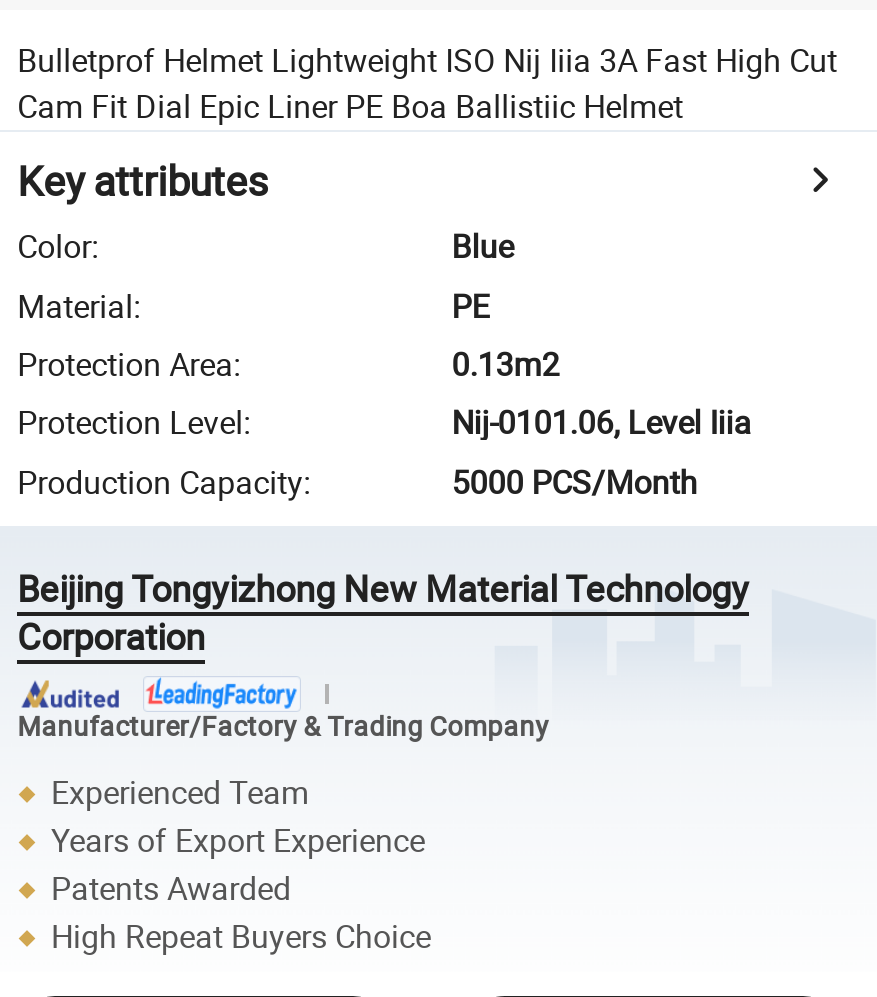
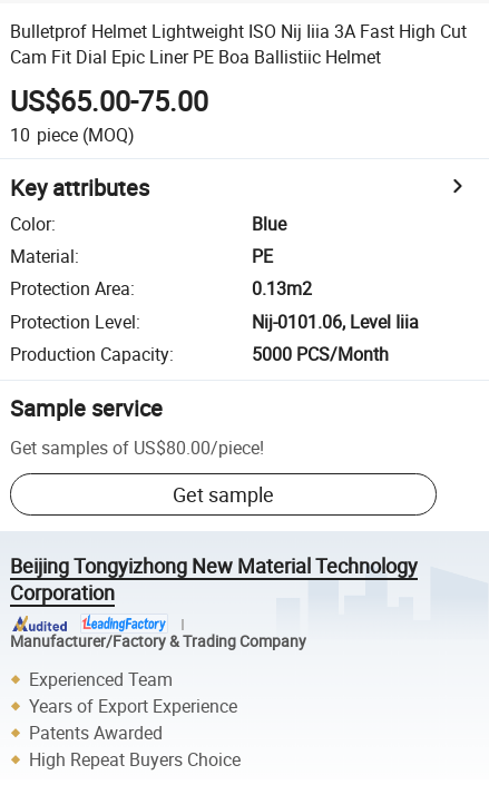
+ US$65.00-75.00
+ 10 piece (MOQ)

+ Sample service
+ Get samples of US$80.00/piece!
+ Get sample
